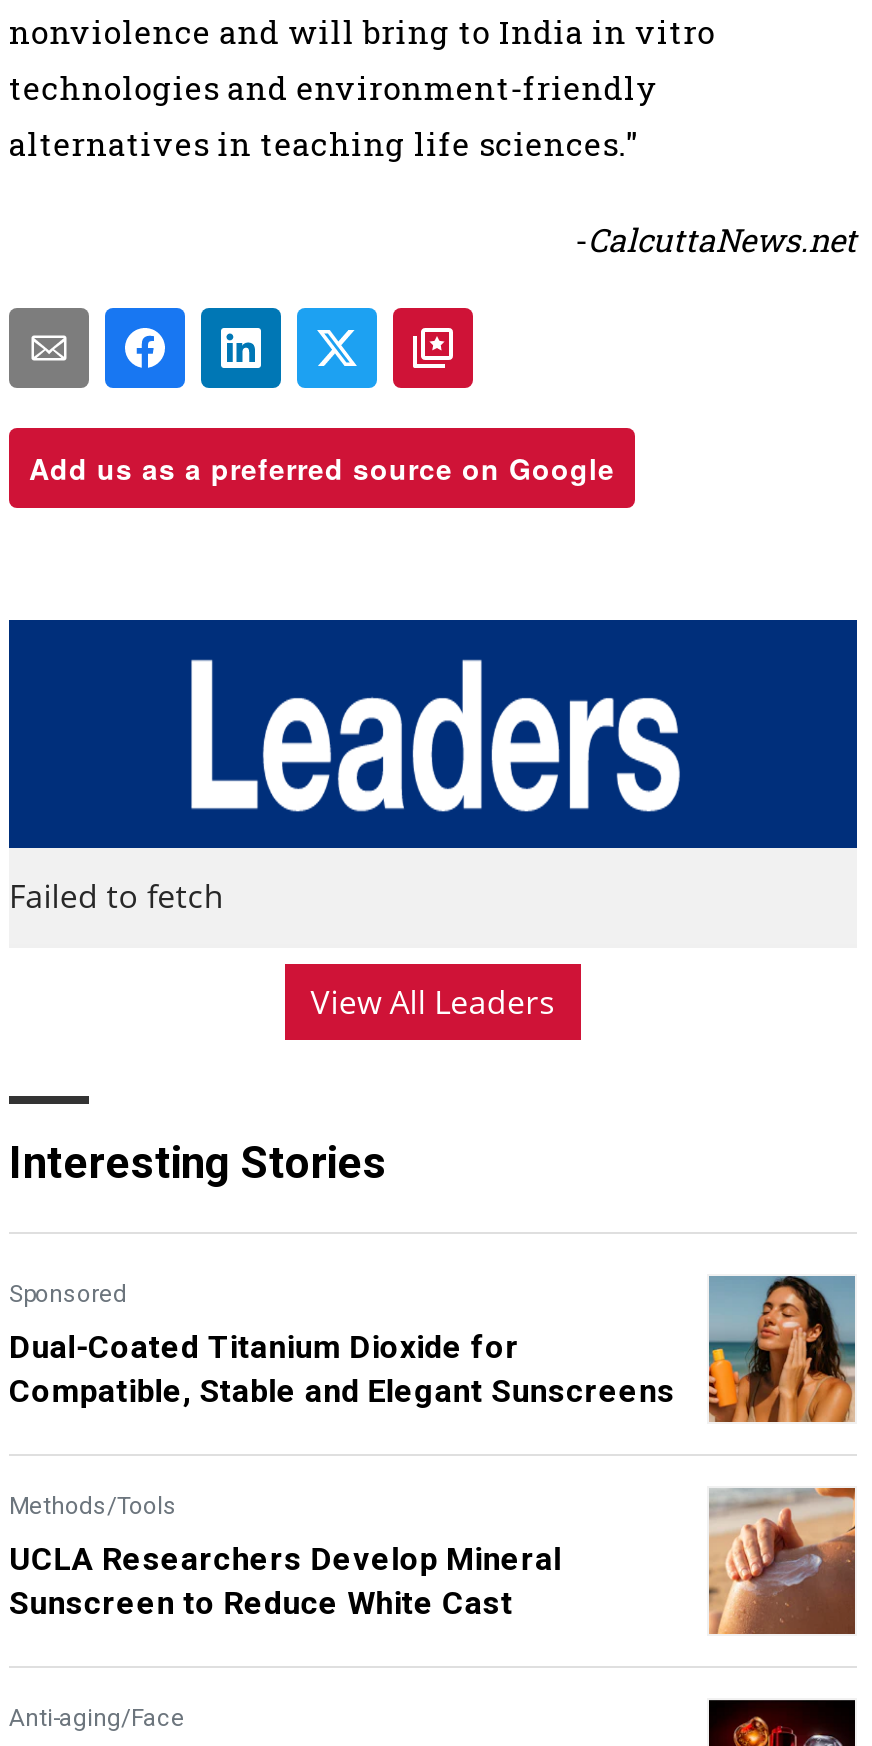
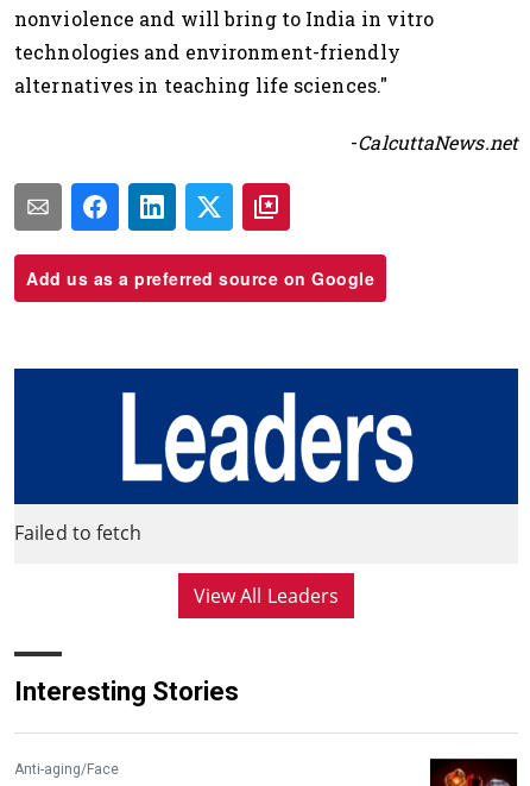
- [image]
- Sponsored
- Dual-Coated Titanium Dioxide for
- Compatible, Stable and Elegant Sunscreens
- Methods/Tools
- UCLA Researchers Develop Mineral
- Sunscreen to Reduce White Cast

- [image]
